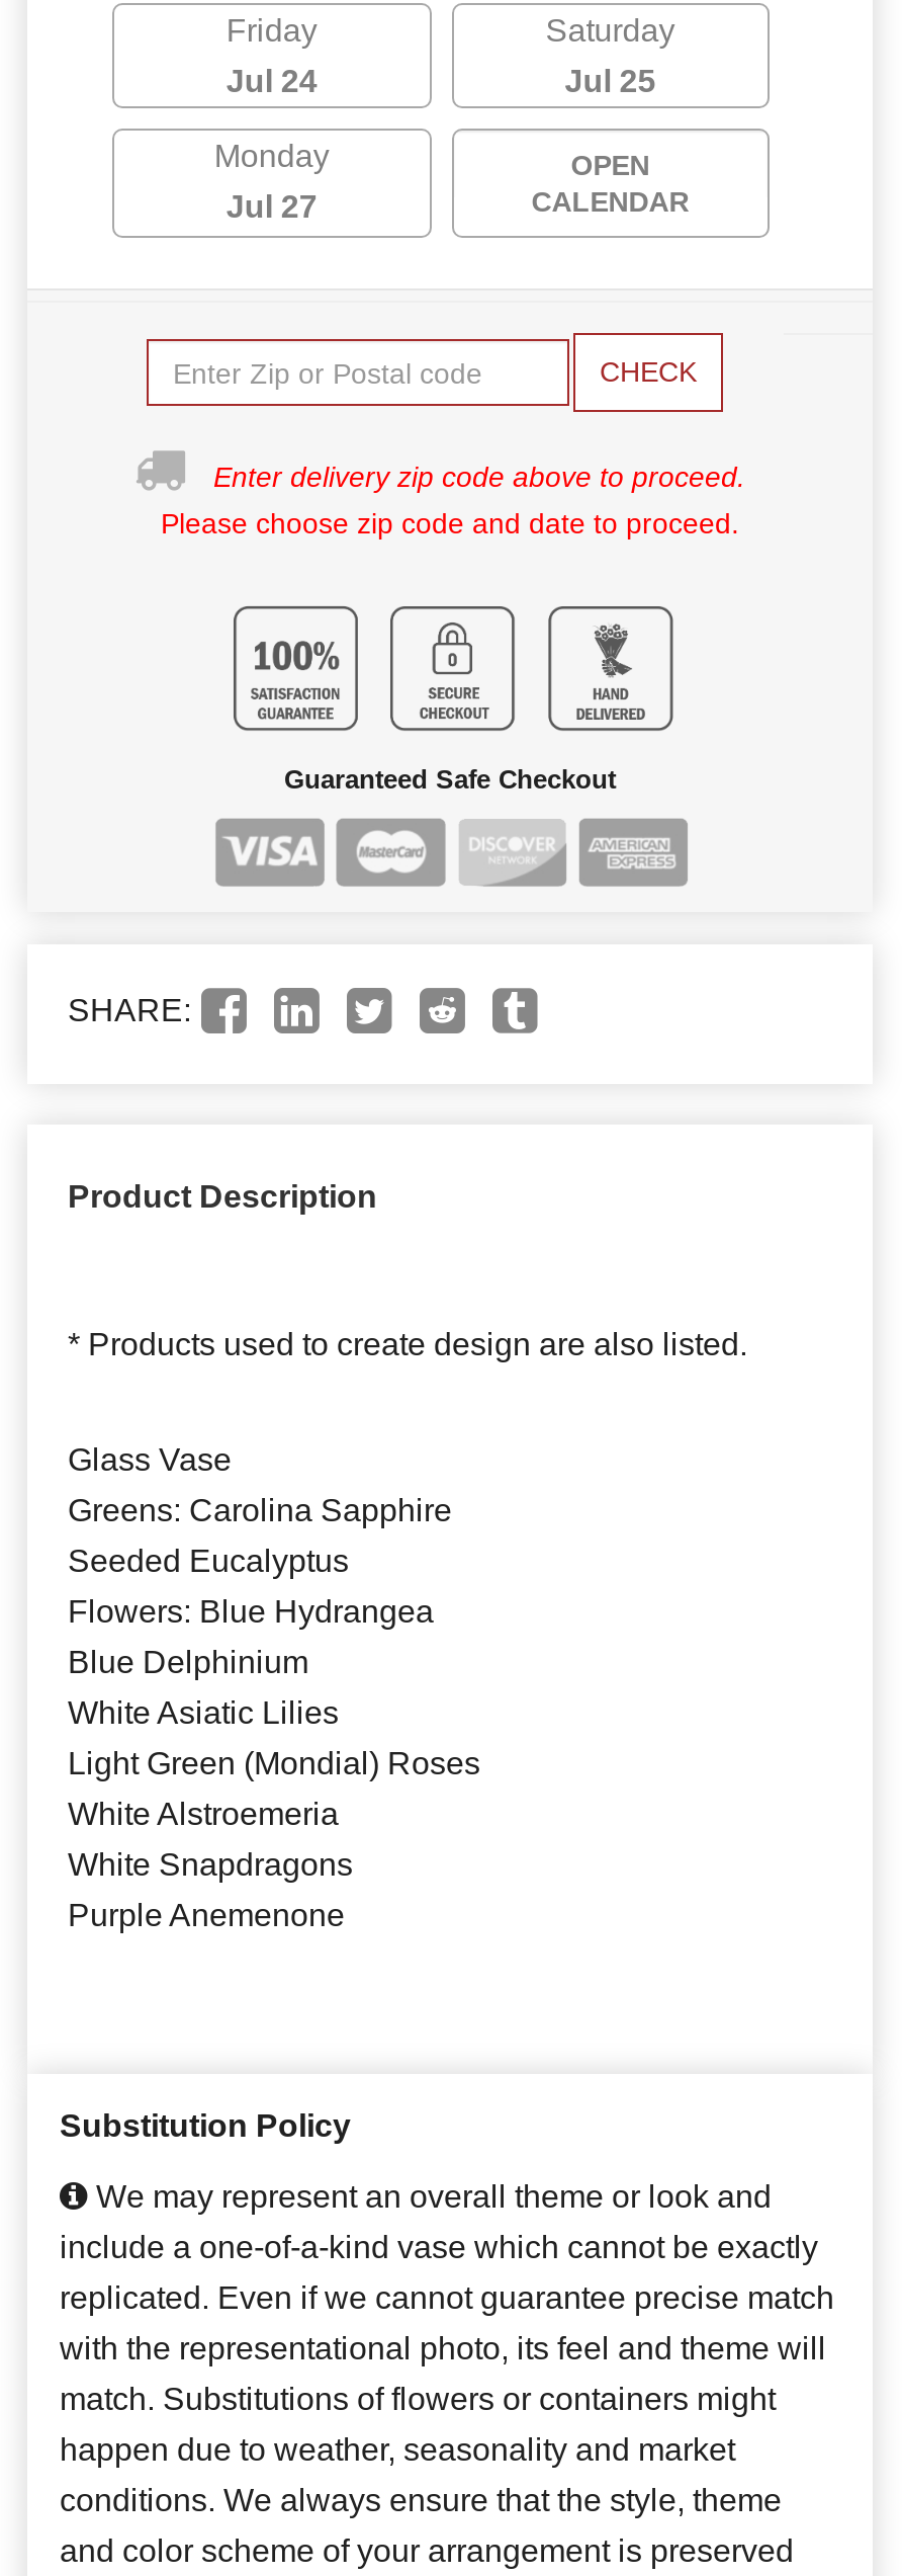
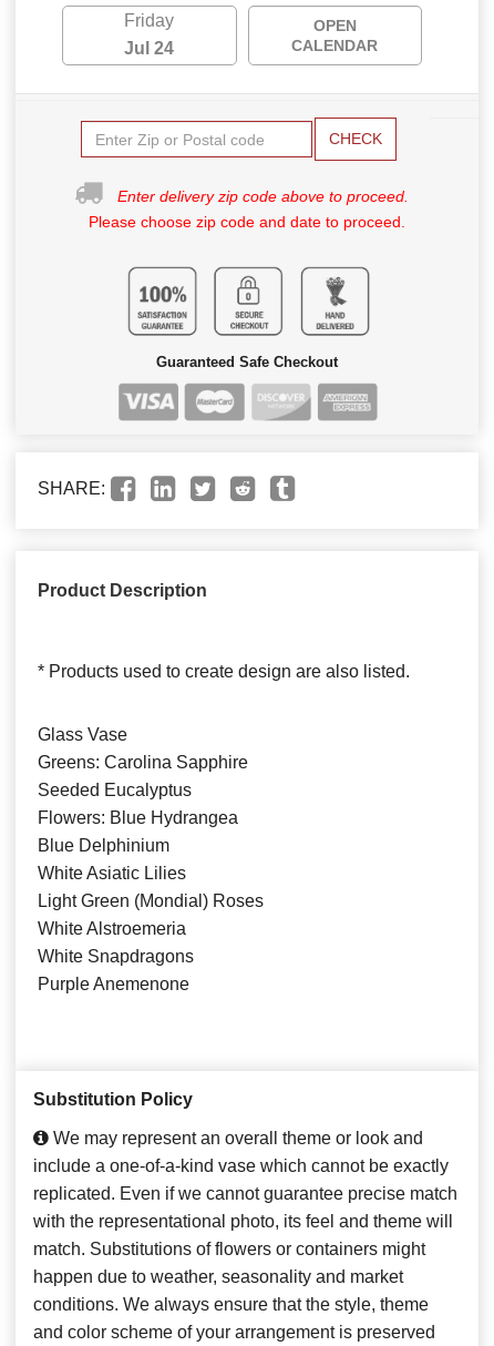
- Saturday
- Jul 25
- Monday
- Jul 27
